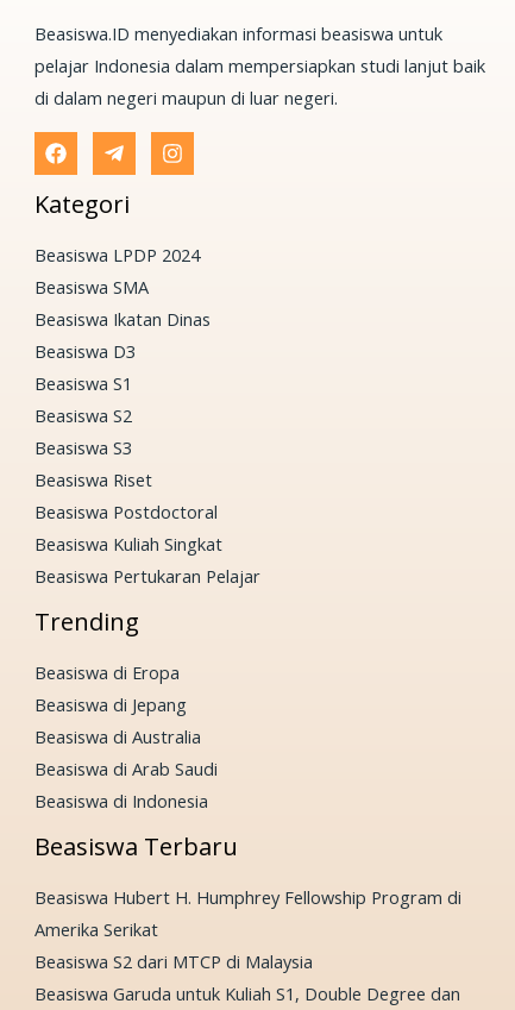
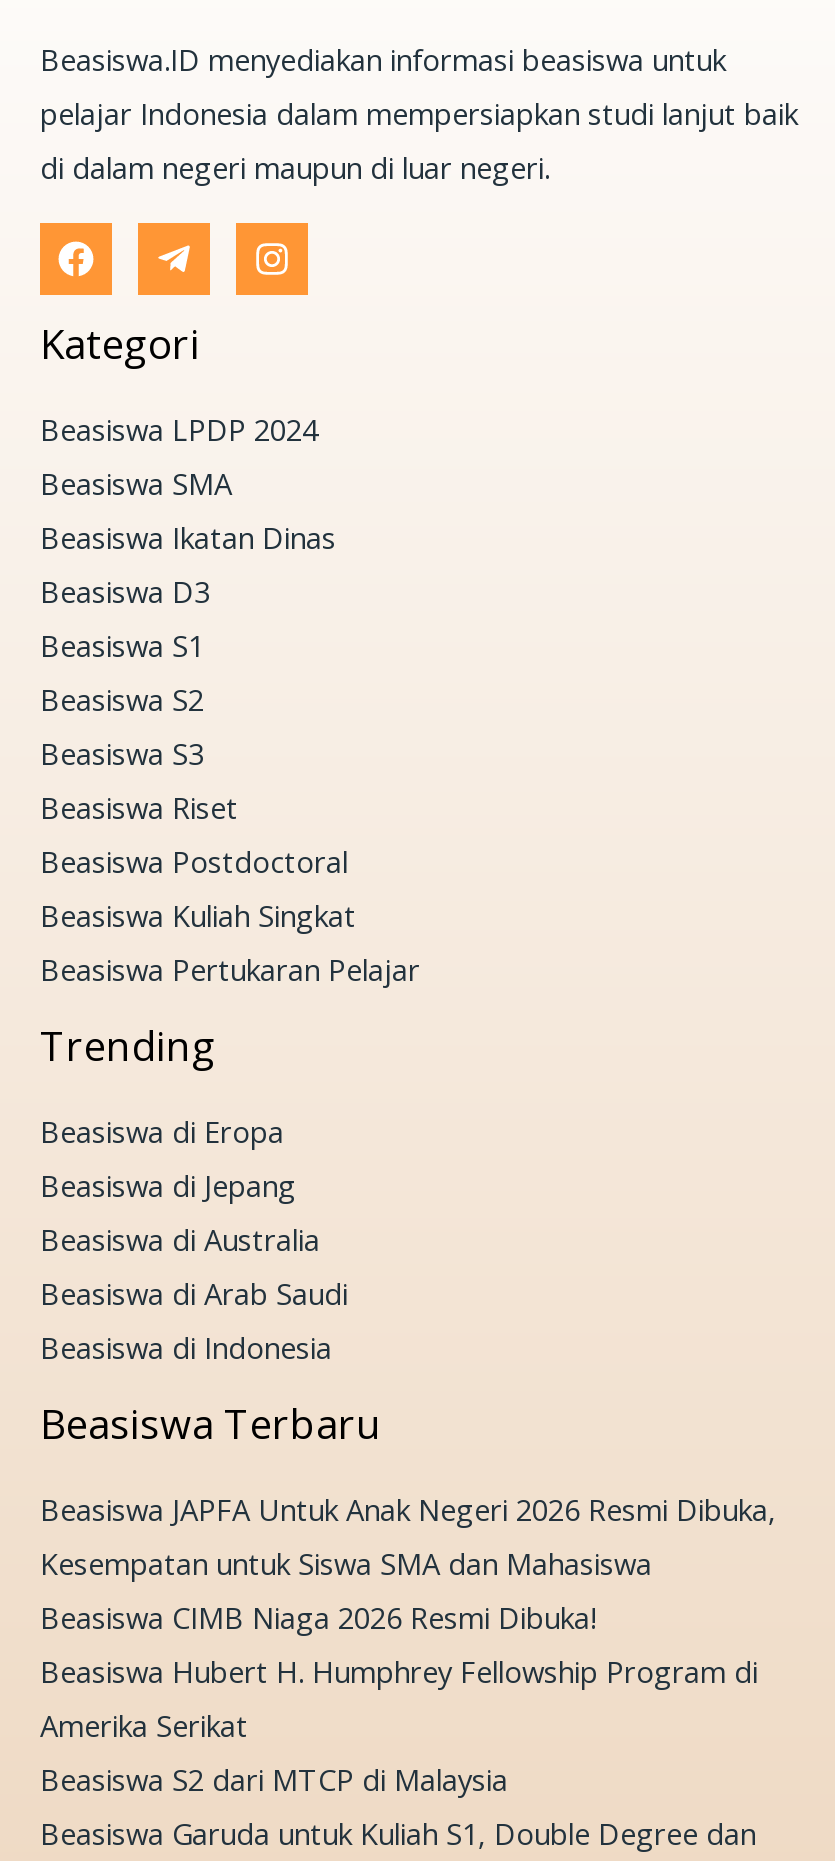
+ Beasiswa JAPFA Untuk Anak Negeri 2026 Resmi Dibuka,
+ Kesempatan untuk Siswa SMA dan Mahasiswa
+ Beasiswa CIMB Niaga 2026 Resmi Dibuka!
